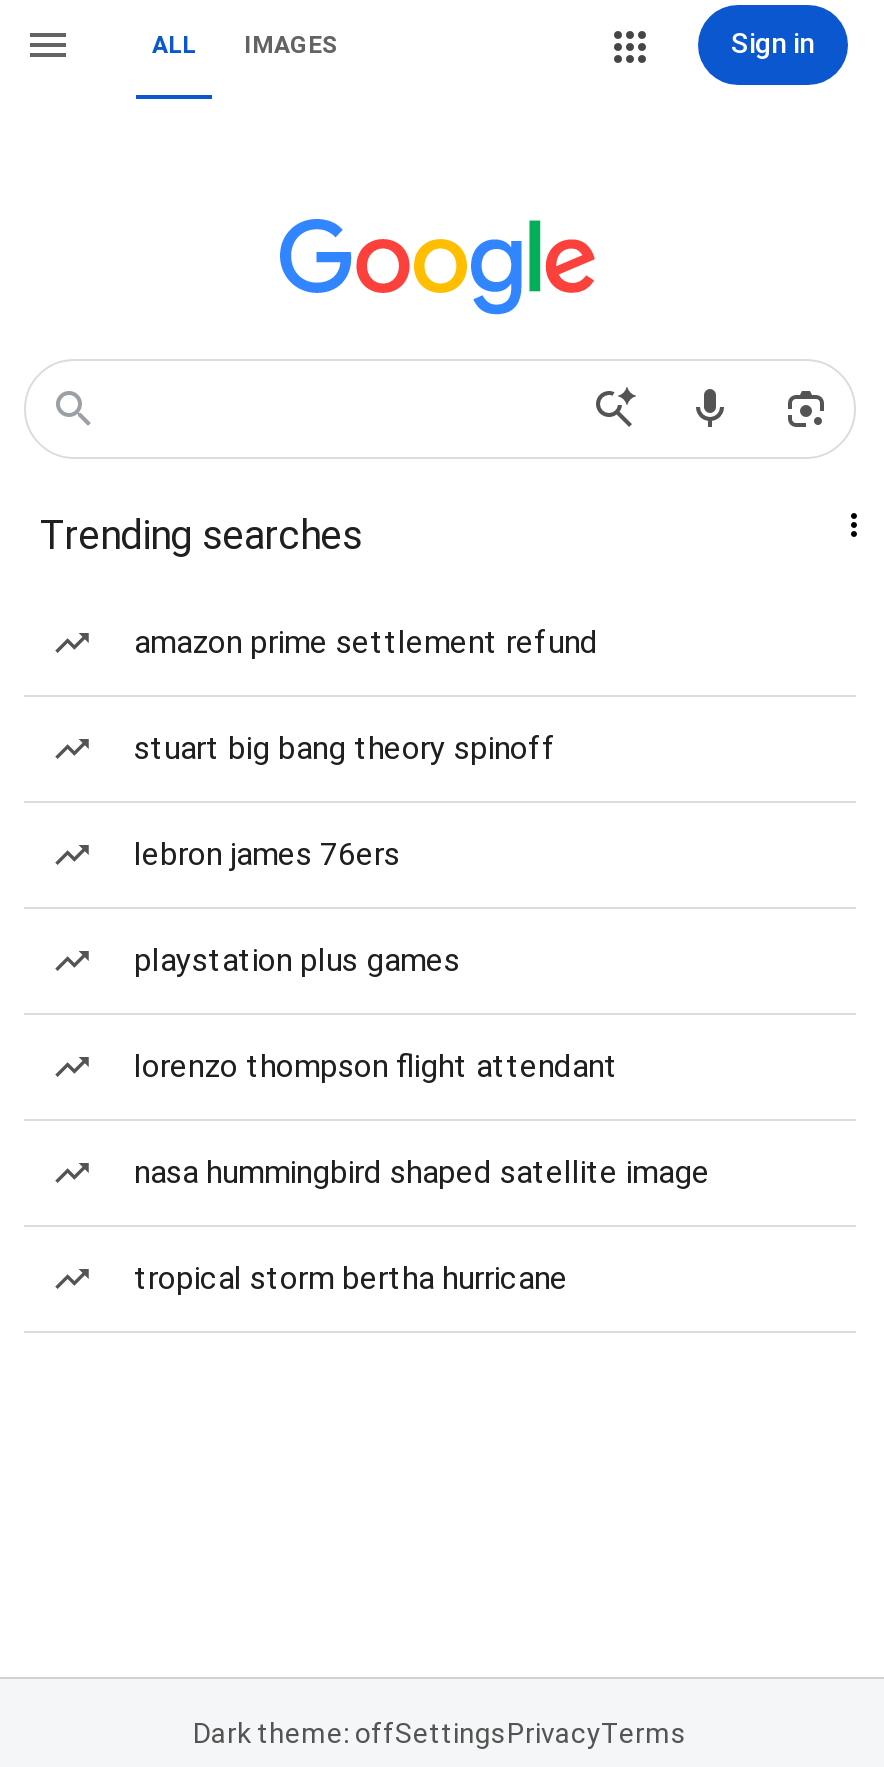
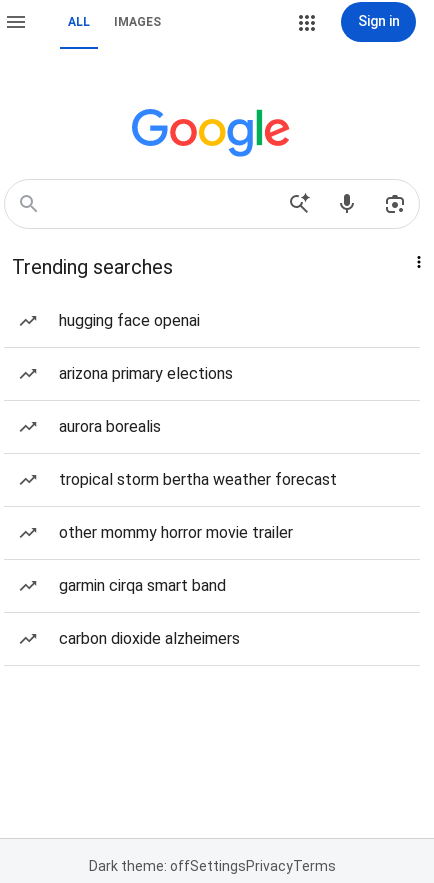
- amazon prime settlement refund
+ hugging face openai

- stuart big bang theory spinoff
+ arizona primary elections

- lebron james 76ers
+ aurora borealis

- playstation plus games
+ tropical storm bertha weather forecast

- lorenzo thompson flight attendant
+ other mommy horror movie trailer

- nasa hummingbird shaped satellite image
+ garmin cirqa smart band

- tropical storm bertha hurricane
+ carbon dioxide alzheimers
